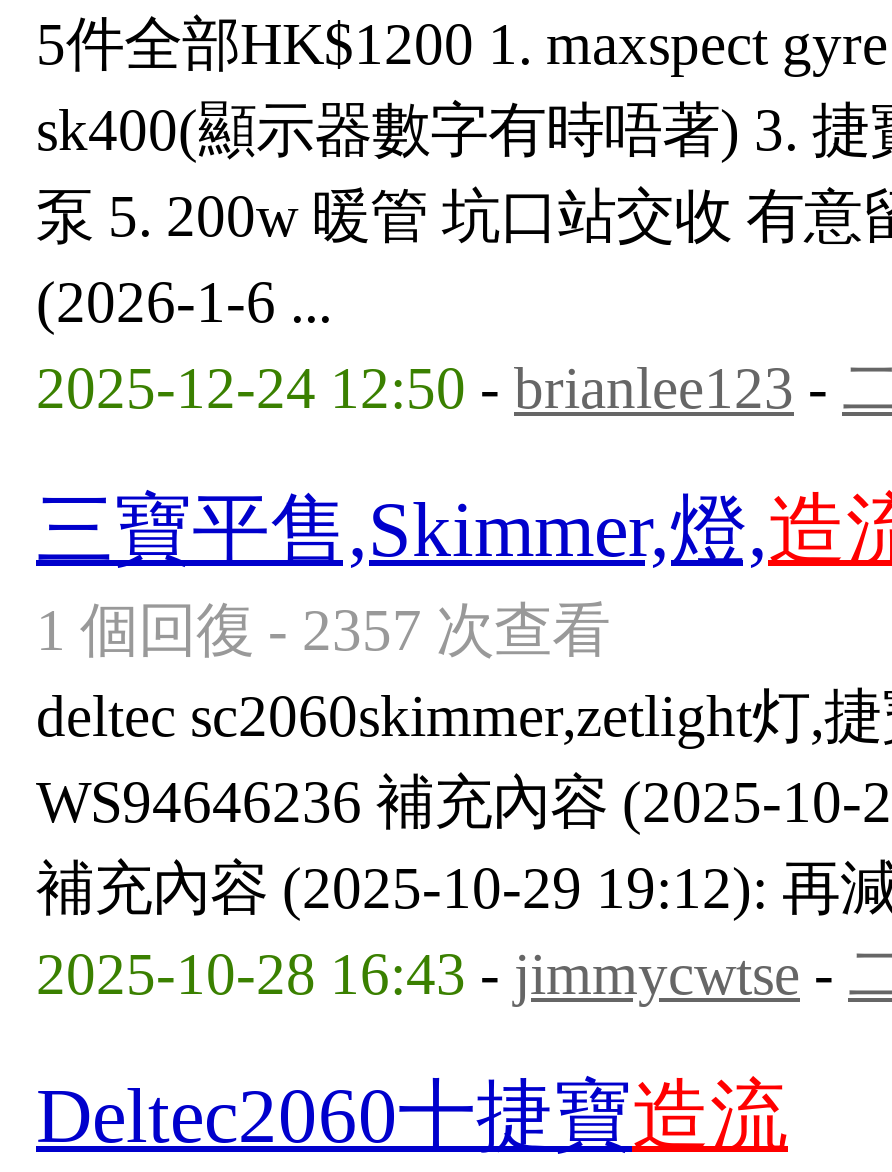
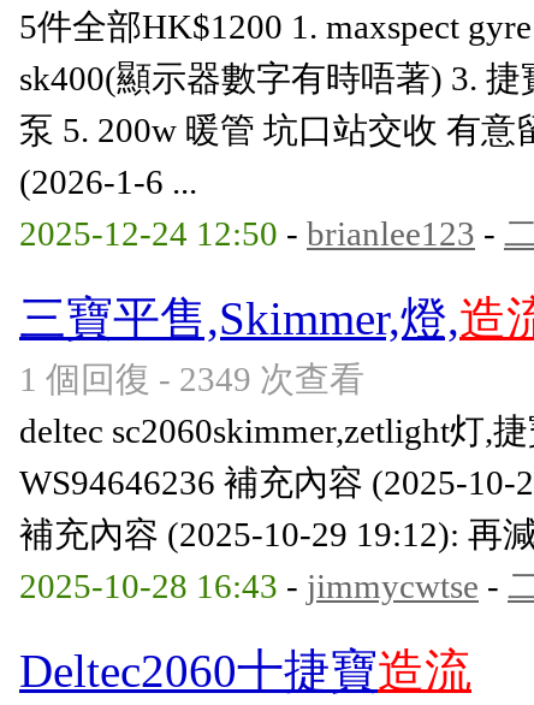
- 1 個回復 - 2357 次查看
+ 1 個回復 - 2349 次查看
